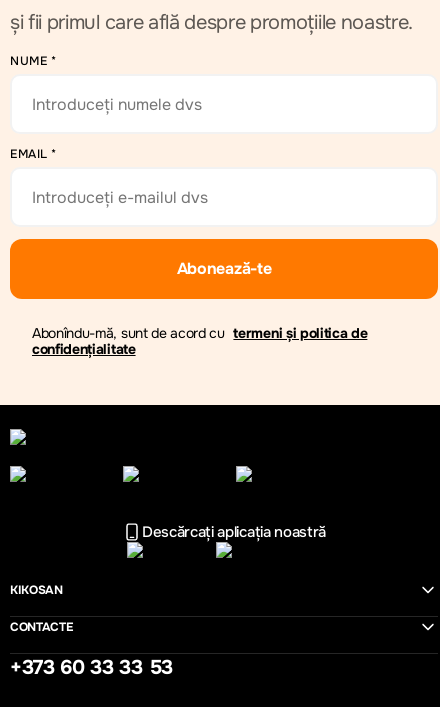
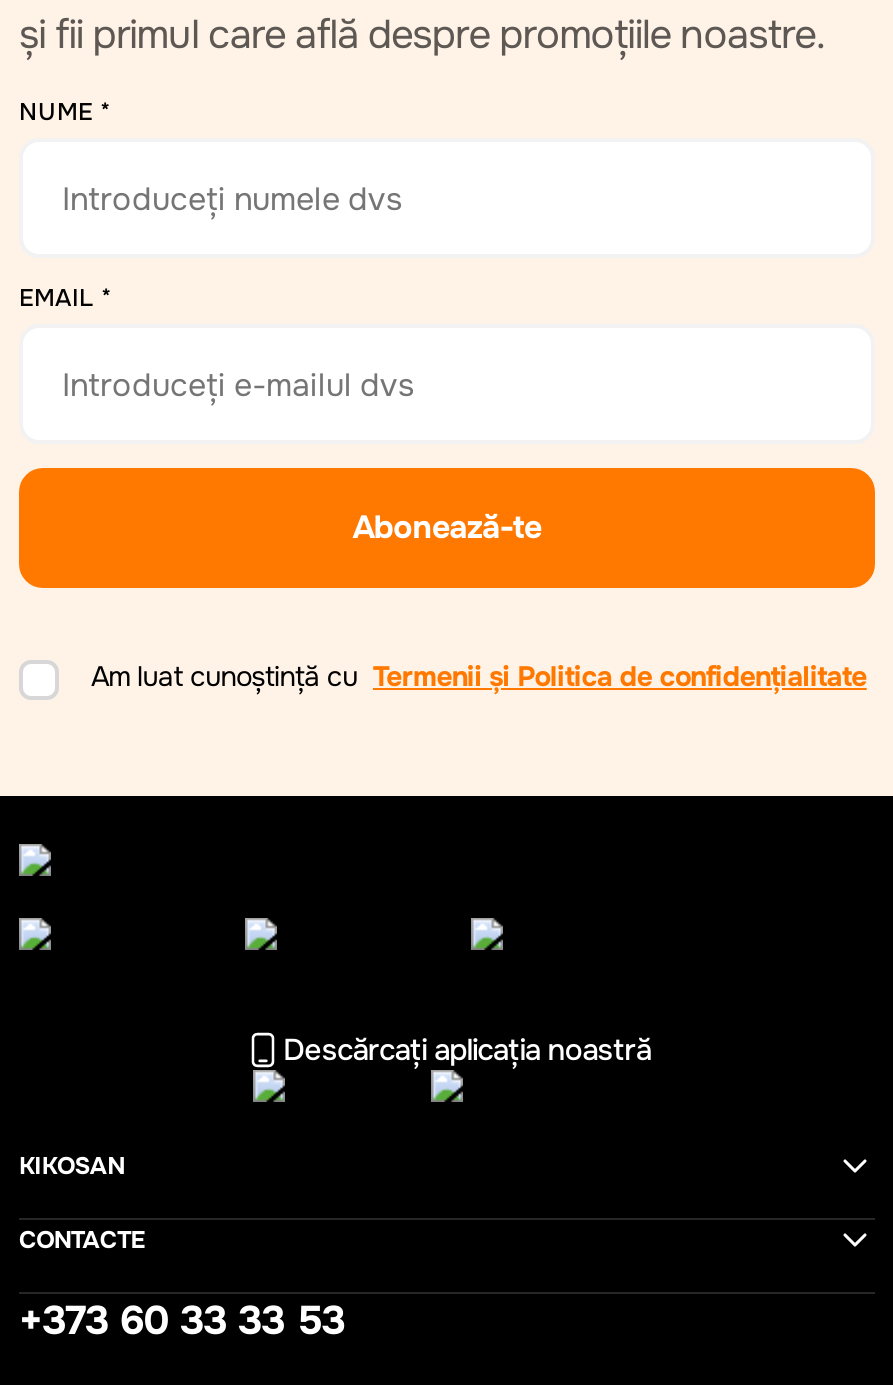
- Abonîndu-mă, sunt de acord cu termeni și politica de
- confidențialitate
+ Am luat cunoștință cu Termenii și Politica de confidențialitate
